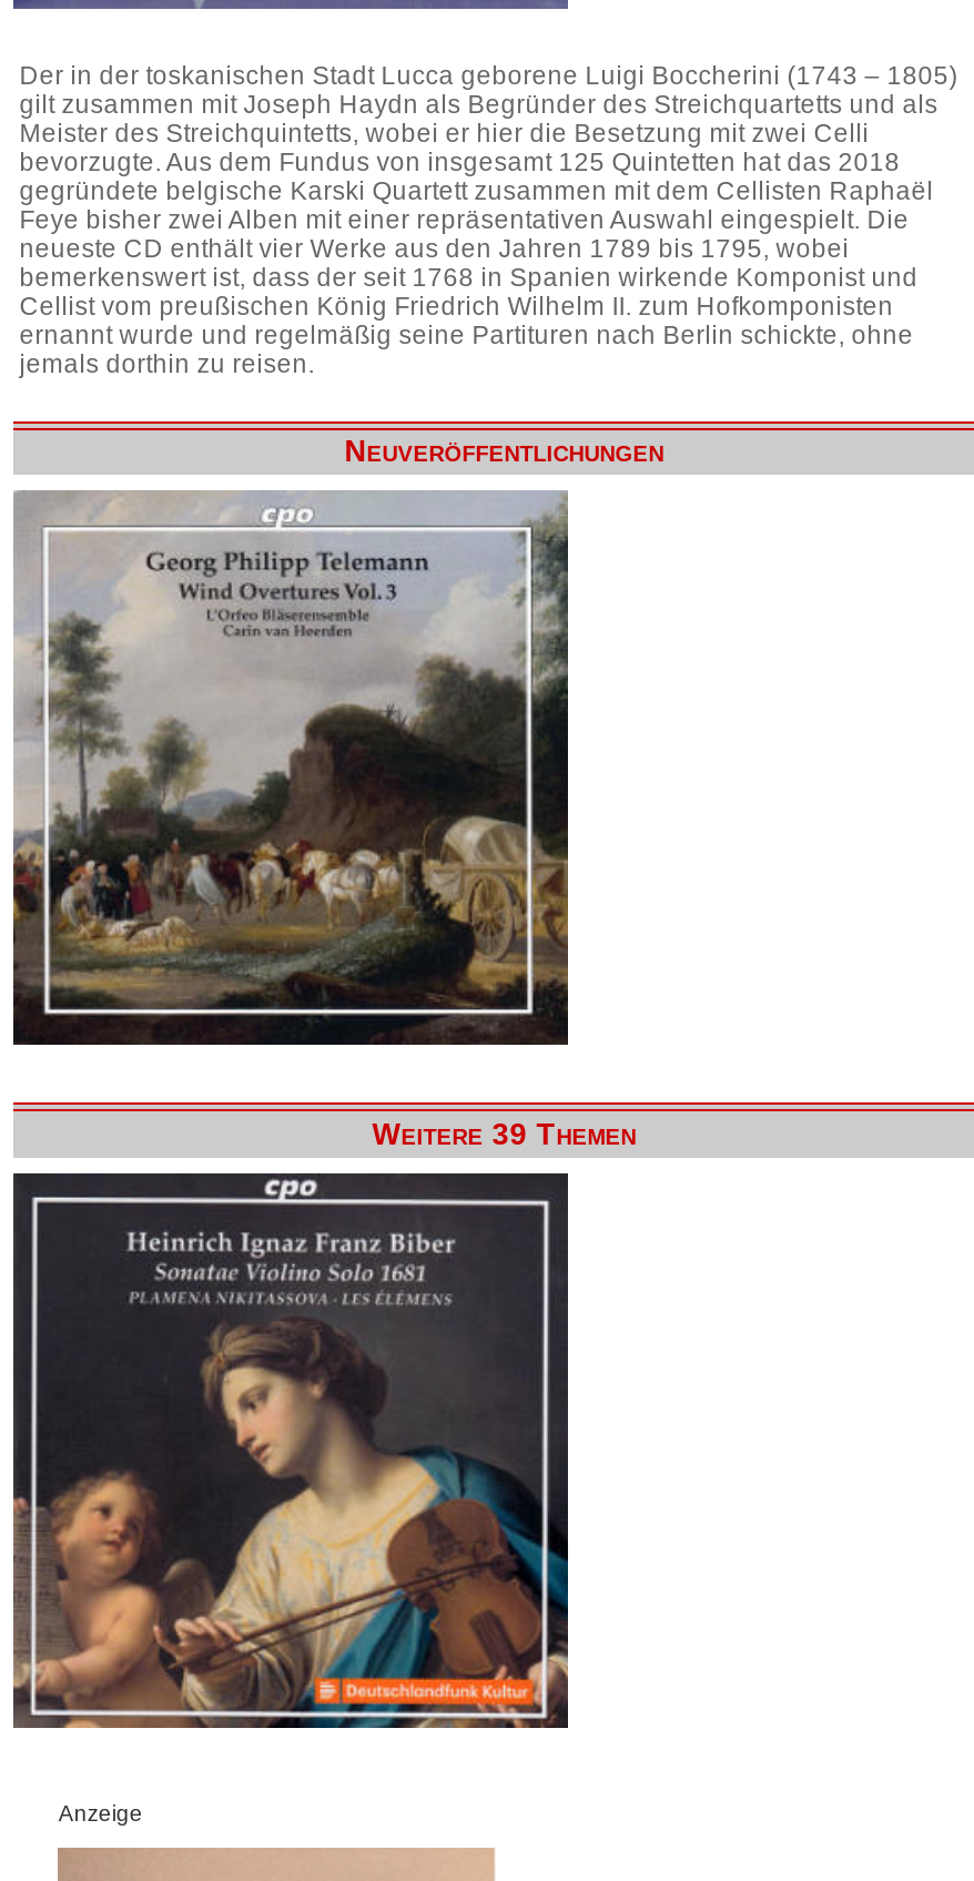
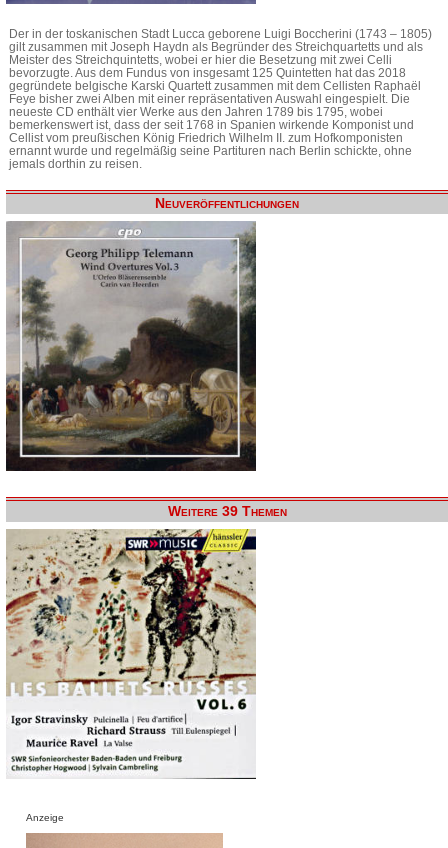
- [image]
+ [image]
